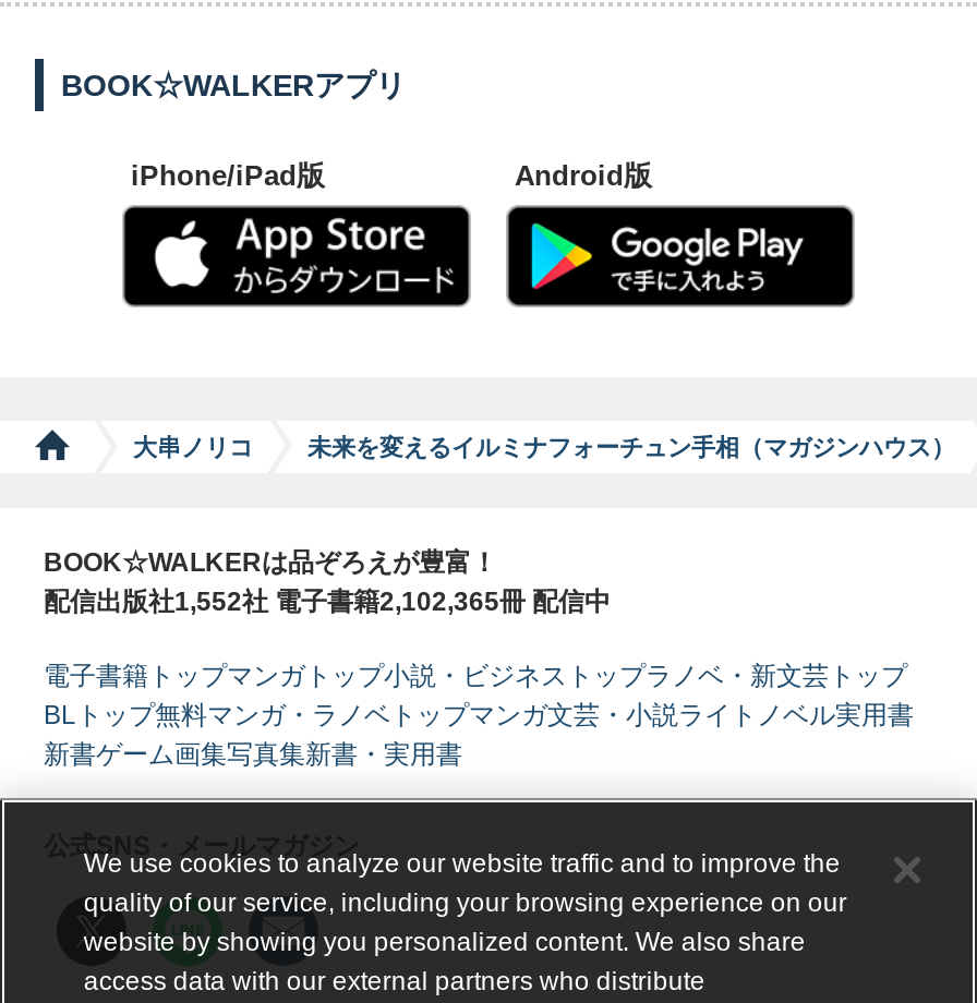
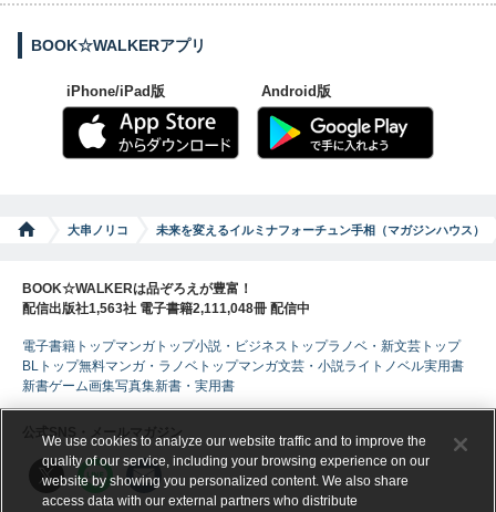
- 配信出版社1,552社 電子書籍2,102,365冊 配信中
+ 配信出版社1,563社 電子書籍2,111,048冊 配信中
